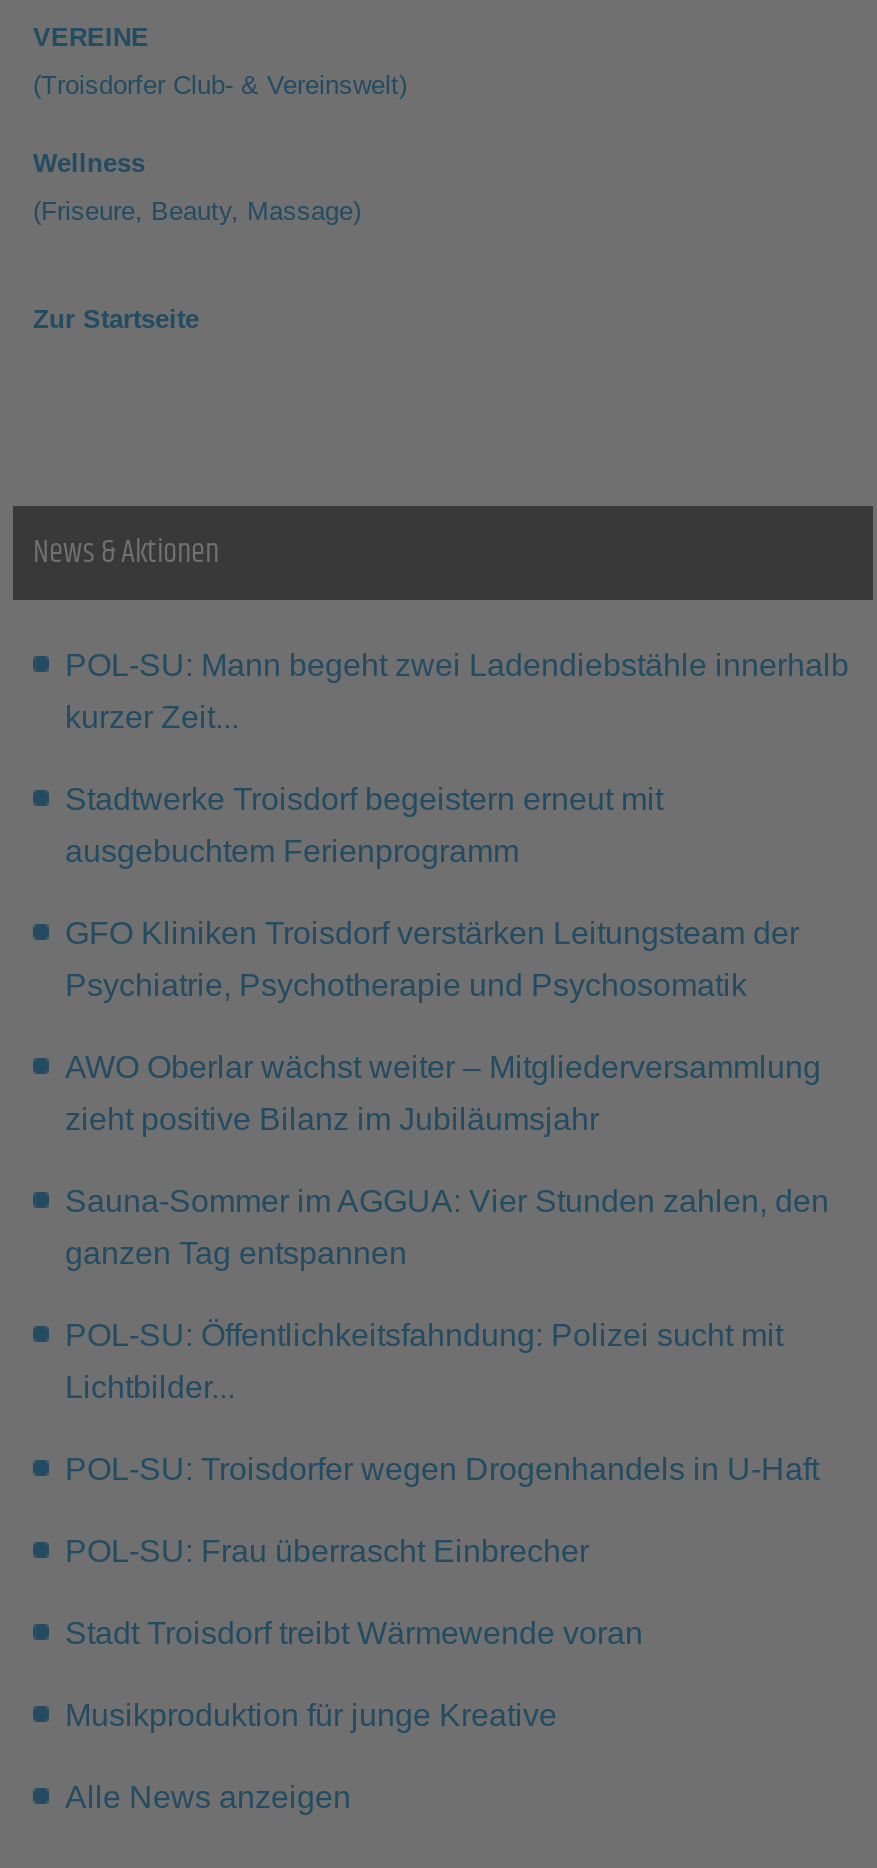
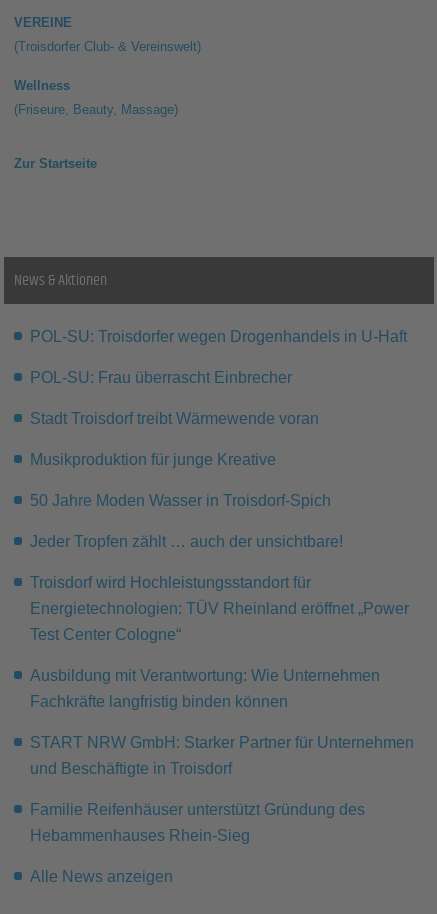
- POL-SU: Mann begeht zwei Ladendiebstähle innerhalb
- kurzer Zeit...
- Stadtwerke Troisdorf begeistern erneut mit
- ausgebuchtem Ferienprogramm
- GFO Kliniken Troisdorf verstärken Leitungsteam der
- Psychiatrie, Psychotherapie und Psychosomatik
- AWO Oberlar wächst weiter – Mitgliederversammlung
- zieht positive Bilanz im Jubiläumsjahr
- Sauna-Sommer im AGGUA: Vier Stunden zahlen, den
- ganzen Tag entspannen
- POL-SU: Öffentlichkeitsfahndung: Polizei sucht mit
- Lichtbilder...

moved up: POL-SU: Troisdorfer wegen Drogenhandels in U-Haft | POL-SU: Frau überrascht Einbrecher | Stadt Troisdorf treibt Wärmewende voran | Musikproduktion für junge Kreative

+ 50 Jahre Moden Wasser in Troisdorf-Spich
+ Jeder Tropfen zählt … auch der unsichtbare!
+ Troisdorf wird Hochleistungsstandort für
+ Energietechnologien: TÜV Rheinland eröffnet „Power
+ Test Center Cologne“
+ Ausbildung mit Verantwortung: Wie Unternehmen
+ Fachkräfte langfristig binden können
+ START NRW GmbH: Starker Partner für Unternehmen
+ und Beschäftigte in Troisdorf
+ Familie Reifenhäuser unterstützt Gründung des
+ Hebammenhauses Rhein-Sieg
